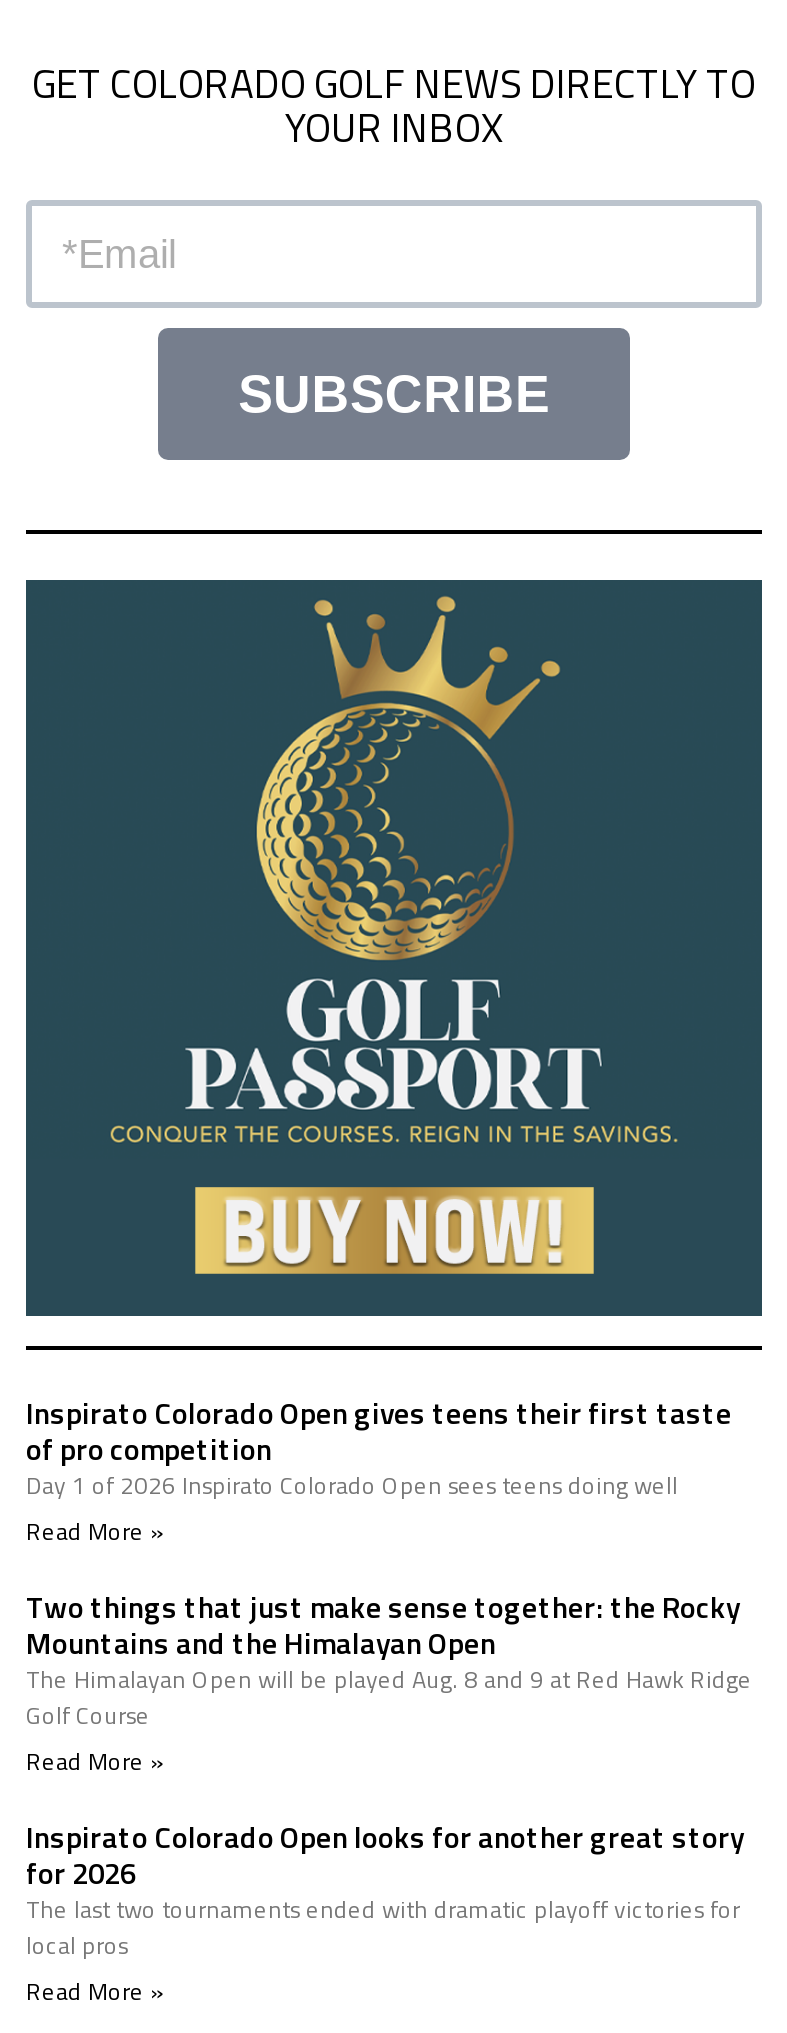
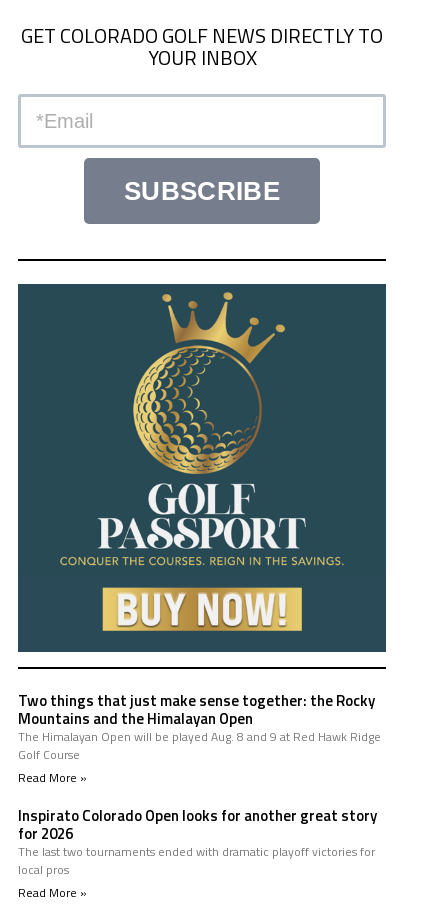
- Inspirato Colorado Open gives teens their first taste
- of pro competition
- Day 1 of 2026 Inspirato Colorado Open sees teens doing well
- Read More »
